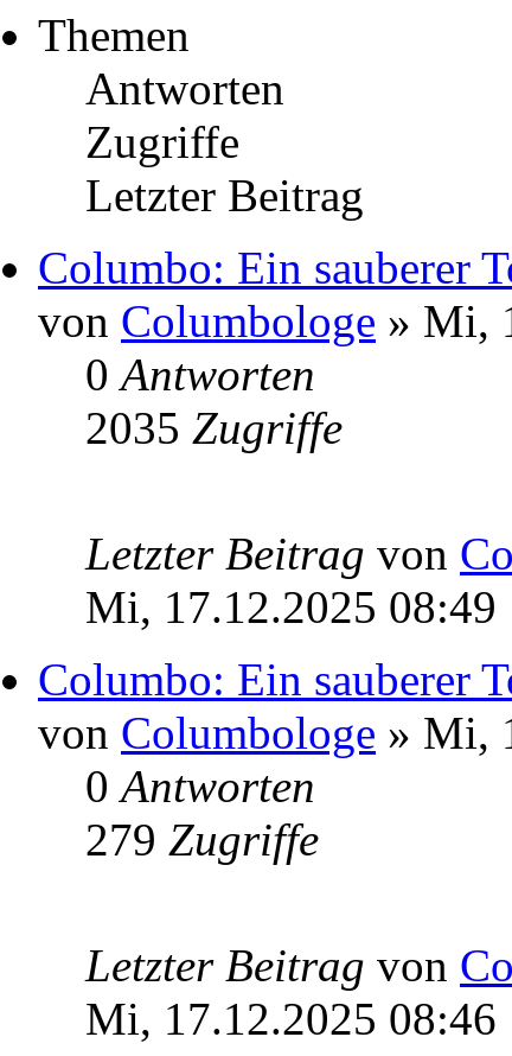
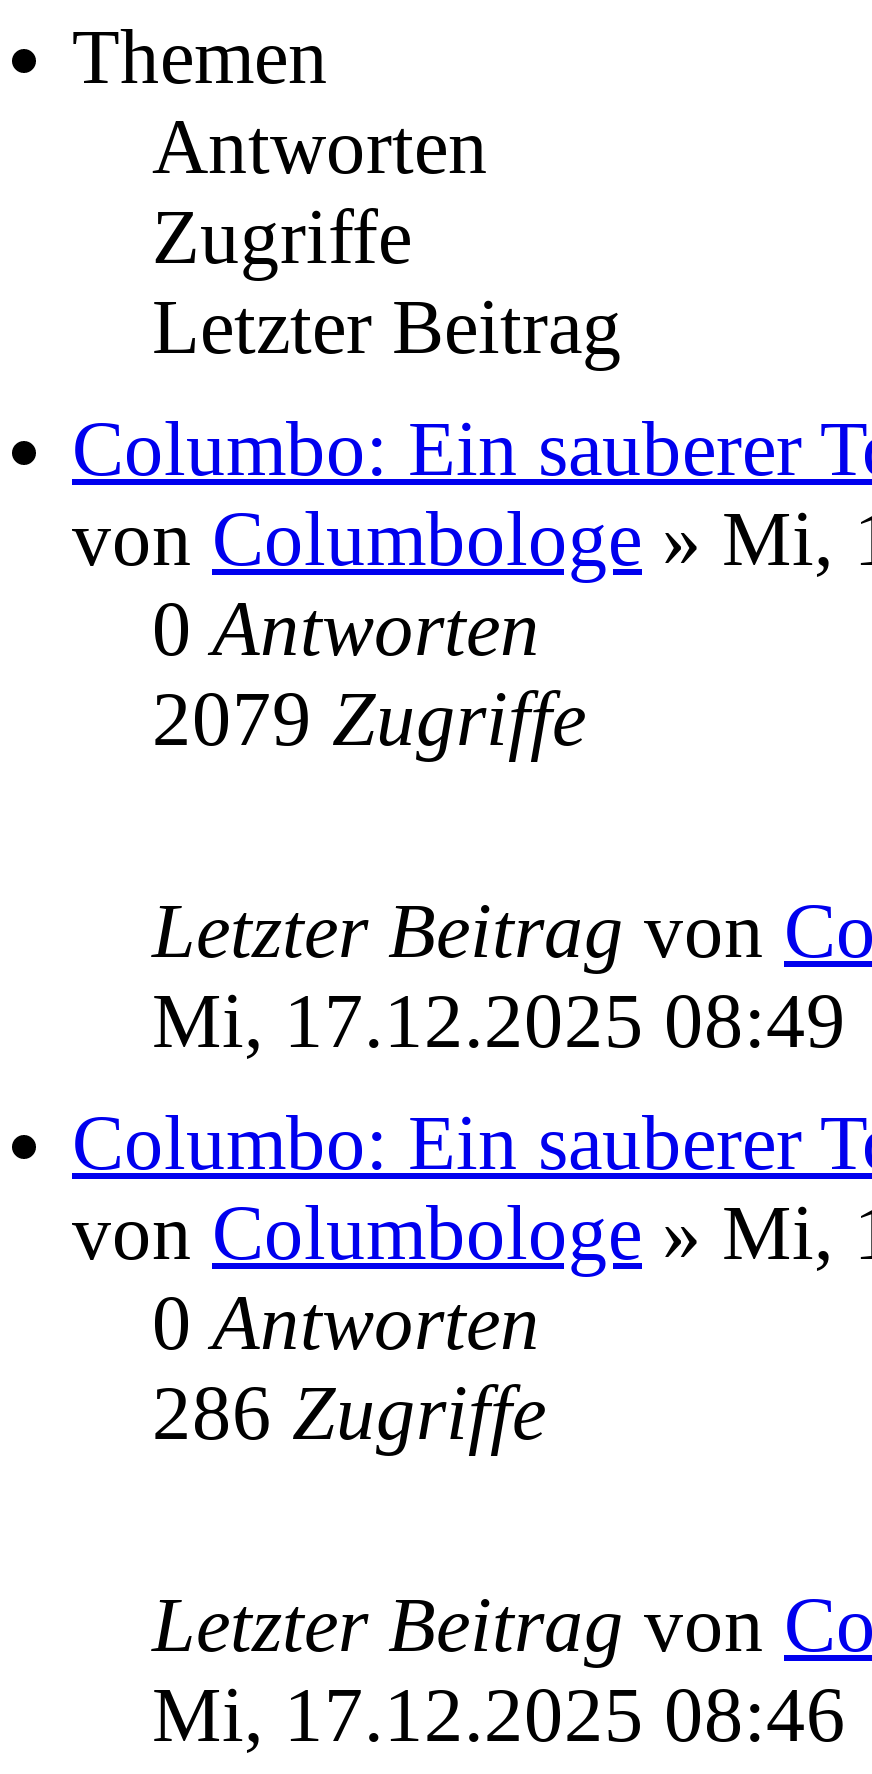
- 2035 Zugriffe
+ 2079 Zugriffe

- 279 Zugriffe
+ 286 Zugriffe
